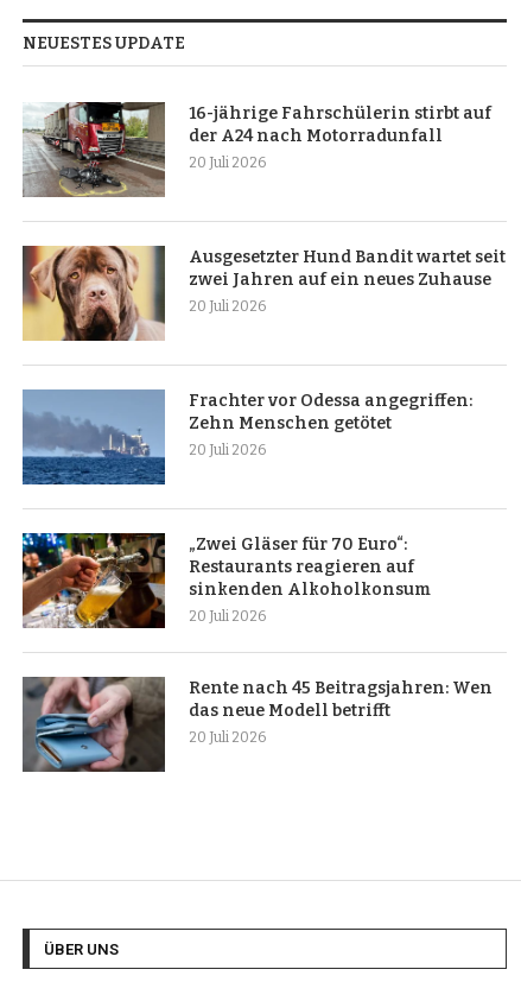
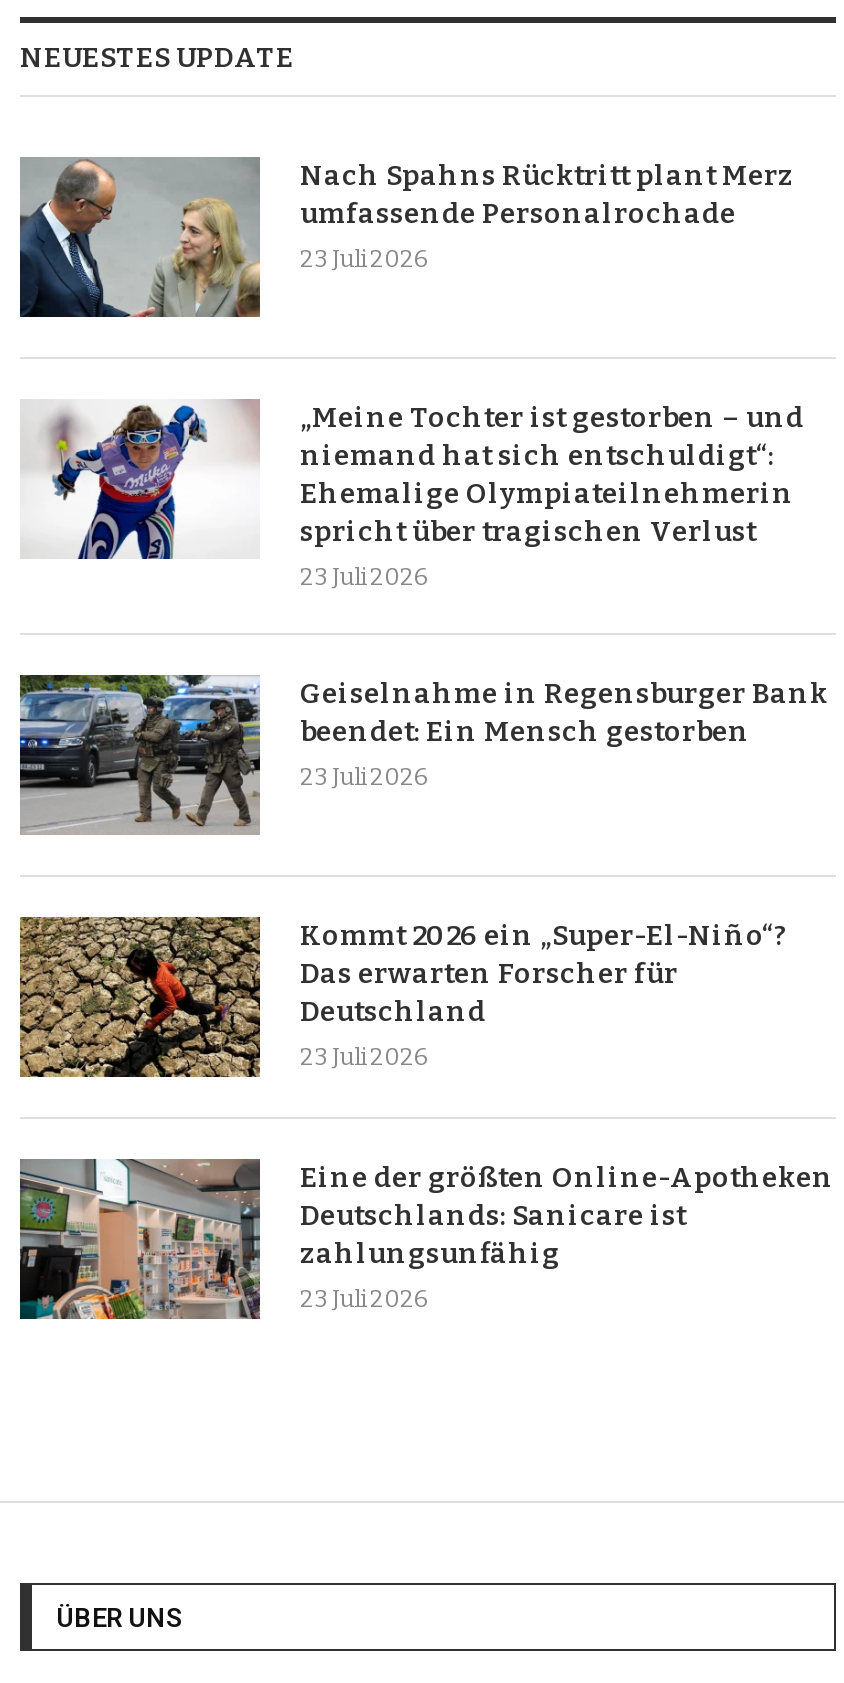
- [image]
- 16-jährige Fahrschülerin stirbt auf
- der A24 nach Motorradunfall
- 20 Juli 2026
+ [image]
+ Nach Spahns Rücktritt plant Merz
+ umfassende Personalrochade
+ 23 Juli 2026

- [image]
- Ausgesetzter Hund Bandit wartet seit
- zwei Jahren auf ein neues Zuhause
- 20 Juli 2026
+ [image]
+ „Meine Tochter ist gestorben – und
+ niemand hat sich entschuldigt“:
+ Ehemalige Olympiateilnehmerin
+ spricht über tragischen Verlust
+ 23 Juli 2026

- [image]
- Frachter vor Odessa angegriffen:
- Zehn Menschen getötet
- 20 Juli 2026
+ [image]
+ Geiselnahme in Regensburger Bank
+ beendet: Ein Mensch gestorben
+ 23 Juli 2026

- [image]
- „Zwei Gläser für 70 Euro“:
- Restaurants reagieren auf
- sinkenden Alkoholkonsum
- 20 Juli 2026
+ [image]
+ Kommt 2026 ein „Super-El-Niño“?
+ Das erwarten Forscher für
+ Deutschland
+ 23 Juli 2026

- [image]
- Rente nach 45 Beitragsjahren: Wen
- das neue Modell betrifft
- 20 Juli 2026
+ [image]
+ Eine der größten Online-Apotheken
+ Deutschlands: Sanicare ist
+ zahlungsunfähig
+ 23 Juli 2026
